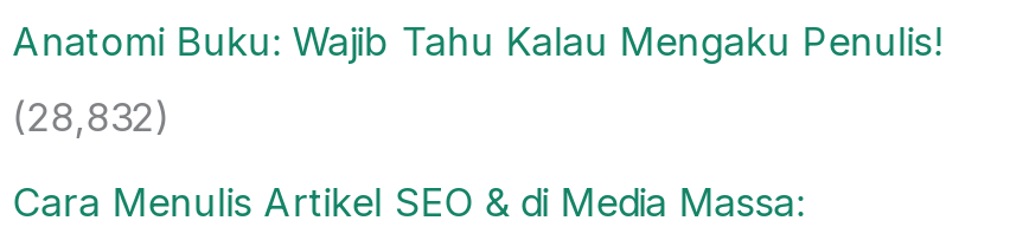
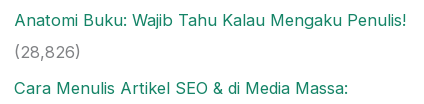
- (28,832)
+ (28,826)
